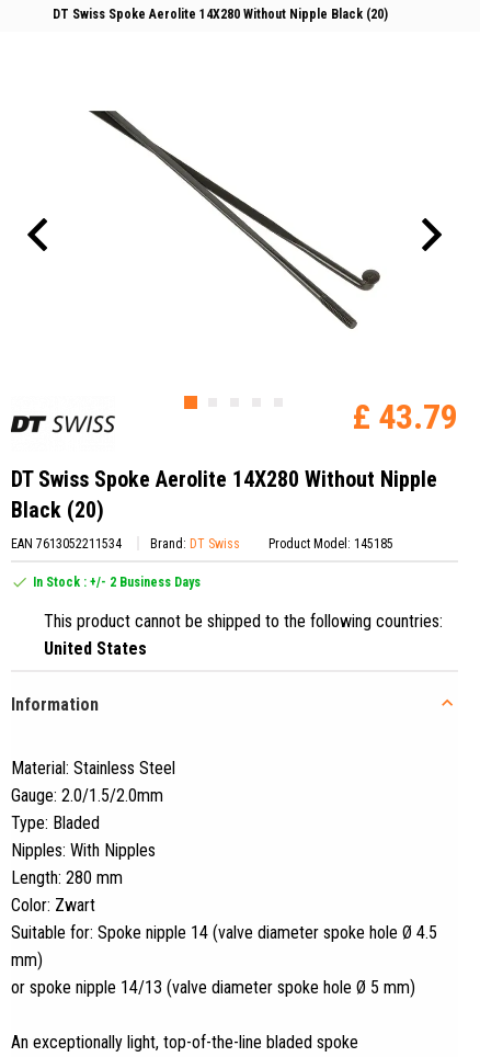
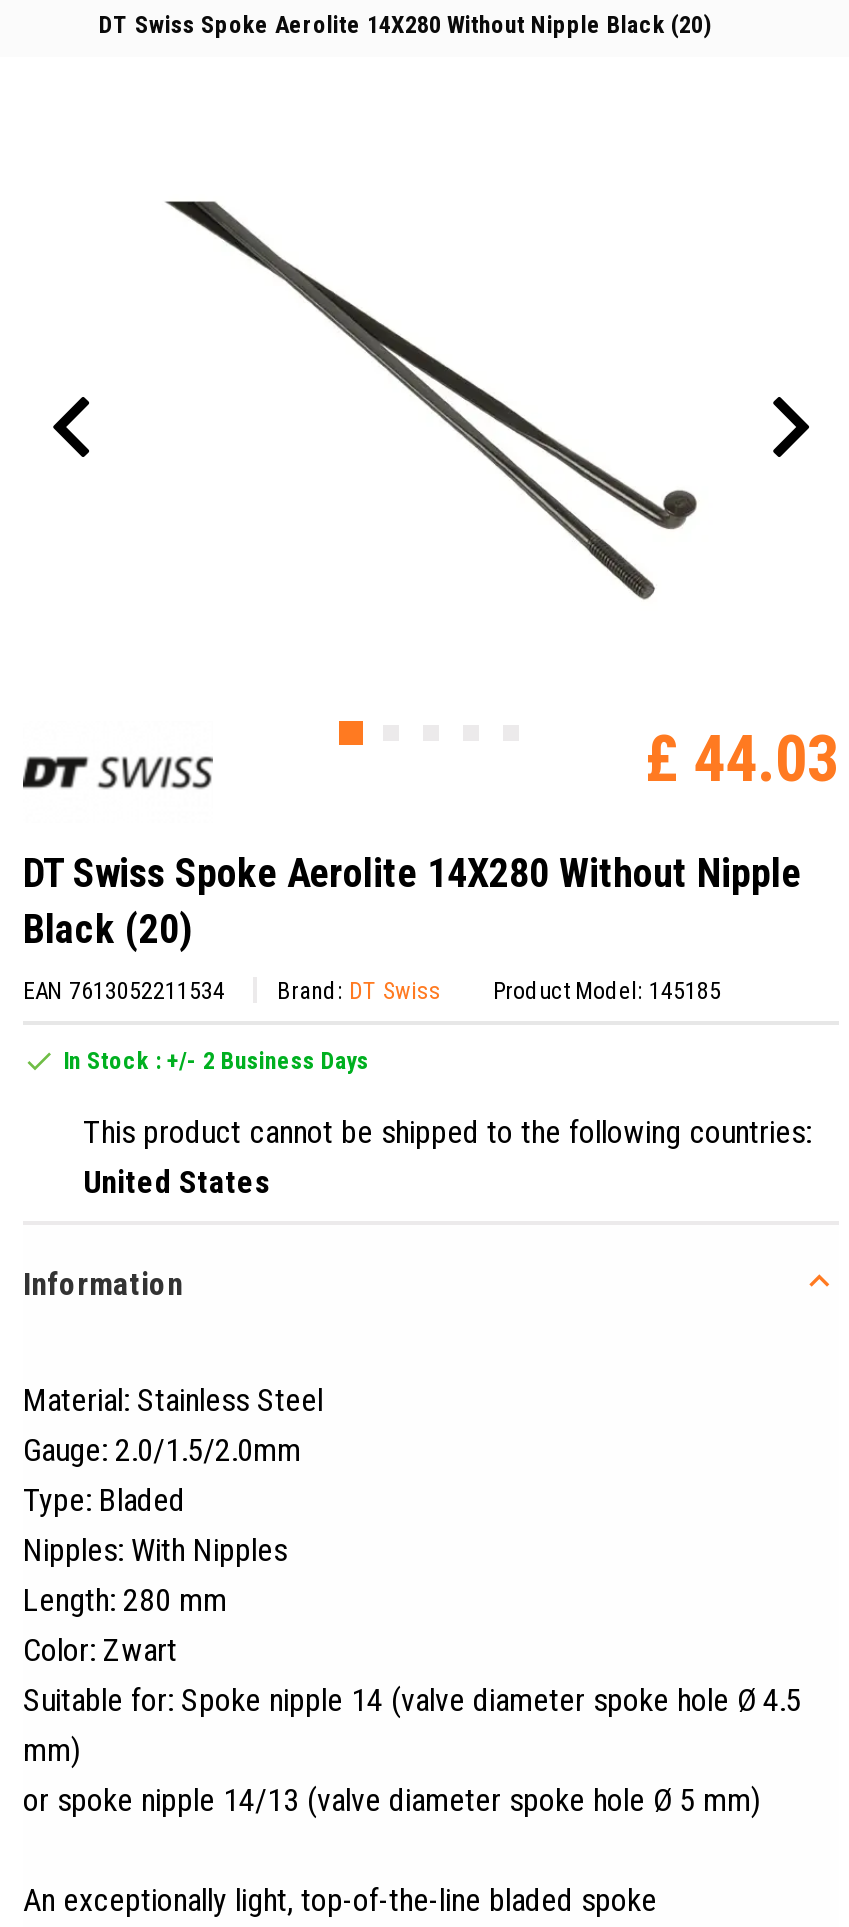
- £ 43.79
+ £ 44.03
